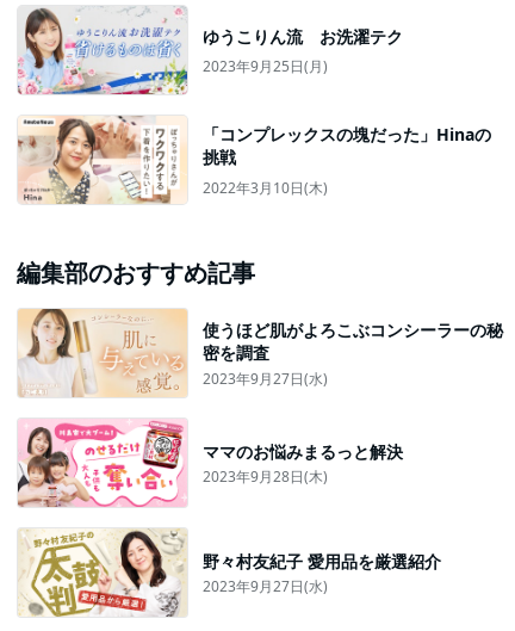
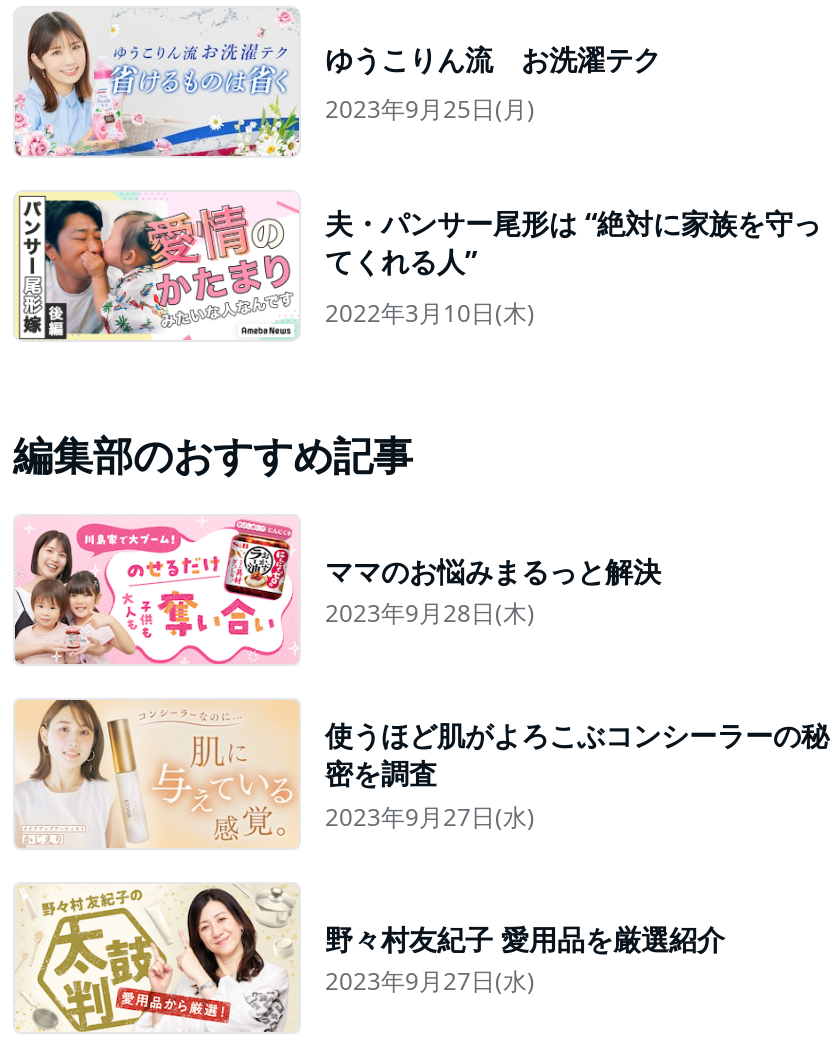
- [image]
- 「コンプレックスの塊だった」Hinaの
- 挑戦
+ [image]
+ 夫・パンサー尾形は “絶対に家族を守っ
+ てくれる人”

moved down: [image] | 使うほど肌がよろこぶコンシーラーの秘 | 密を調査 | 2023年9月27日(水)

moved up: [image] | ママのお悩みまるっと解決 | 2023年9月28日(木)
